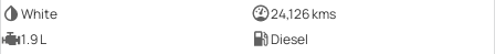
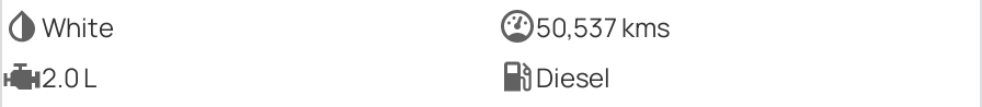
- 24,126 kms
+ 50,537 kms

- 1.9 L
+ 2.0 L
